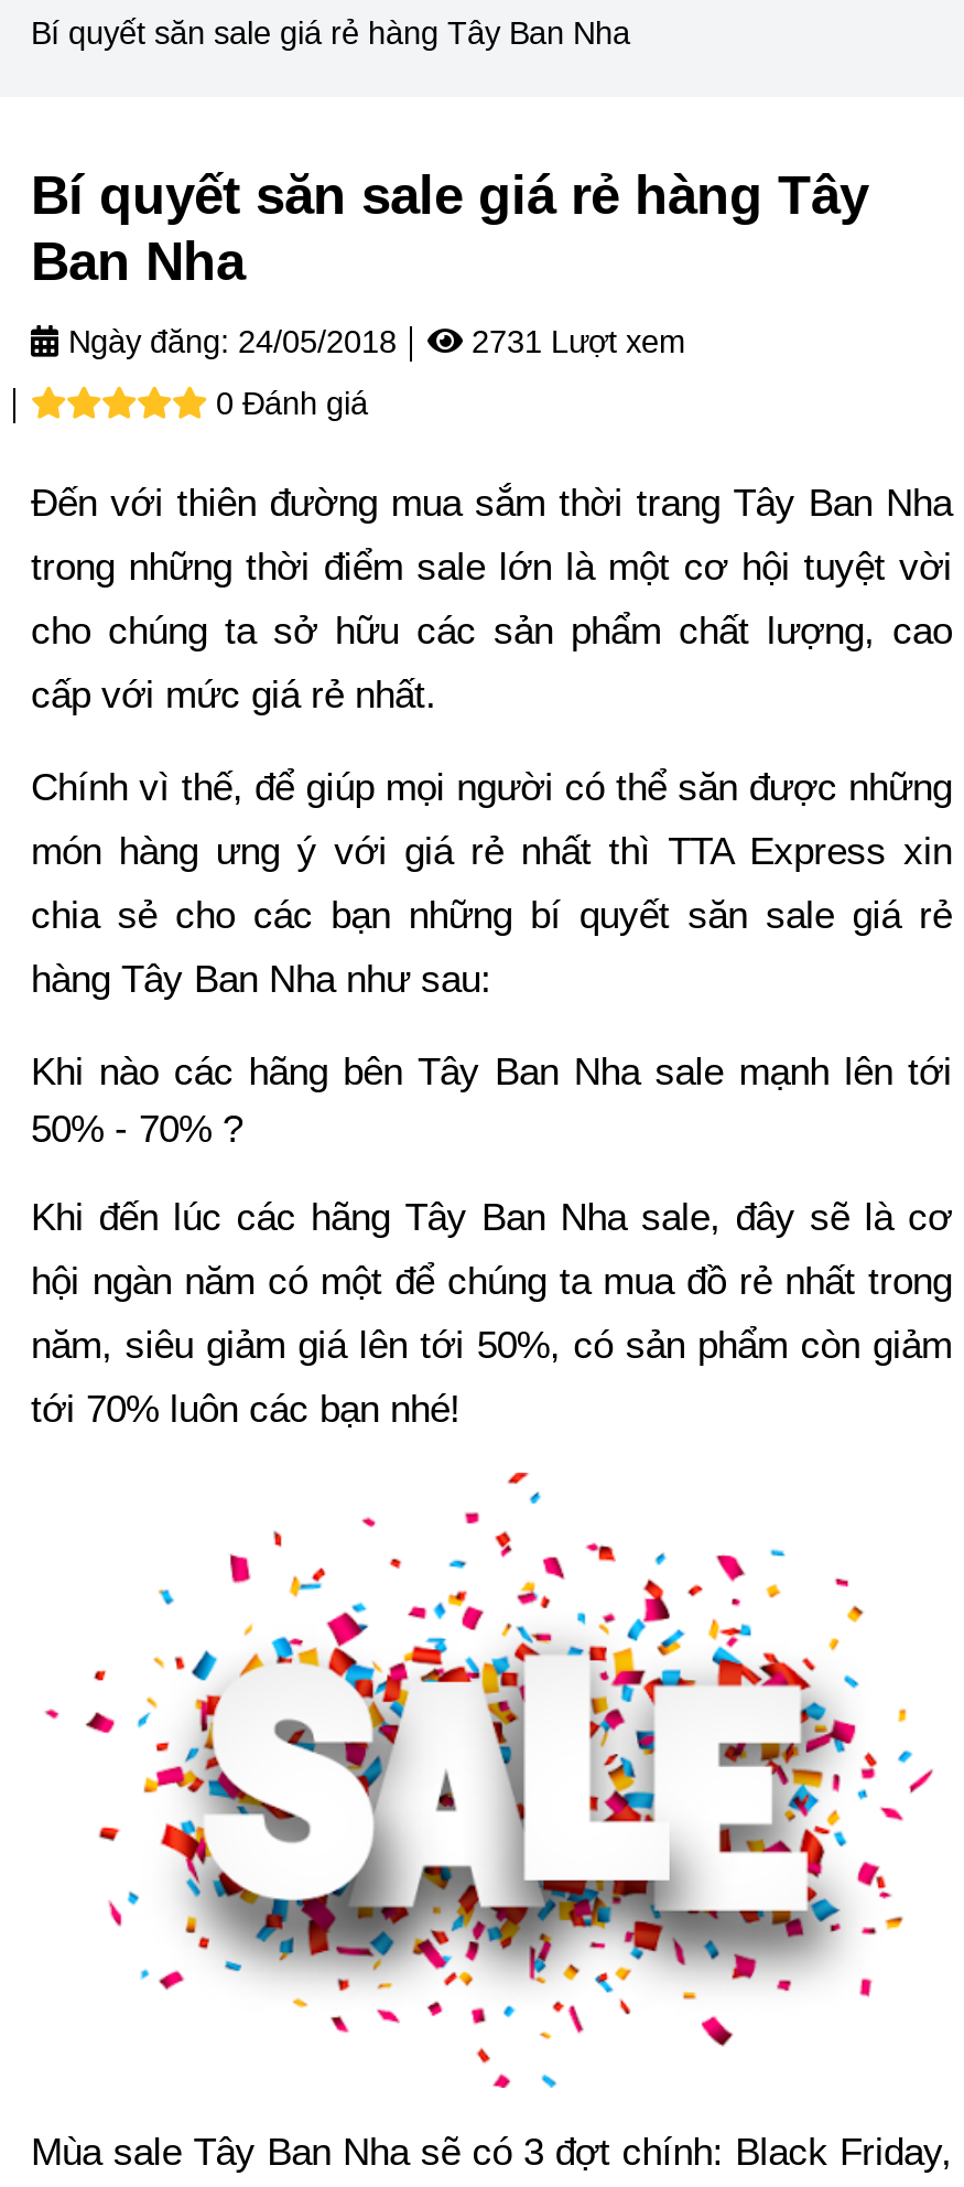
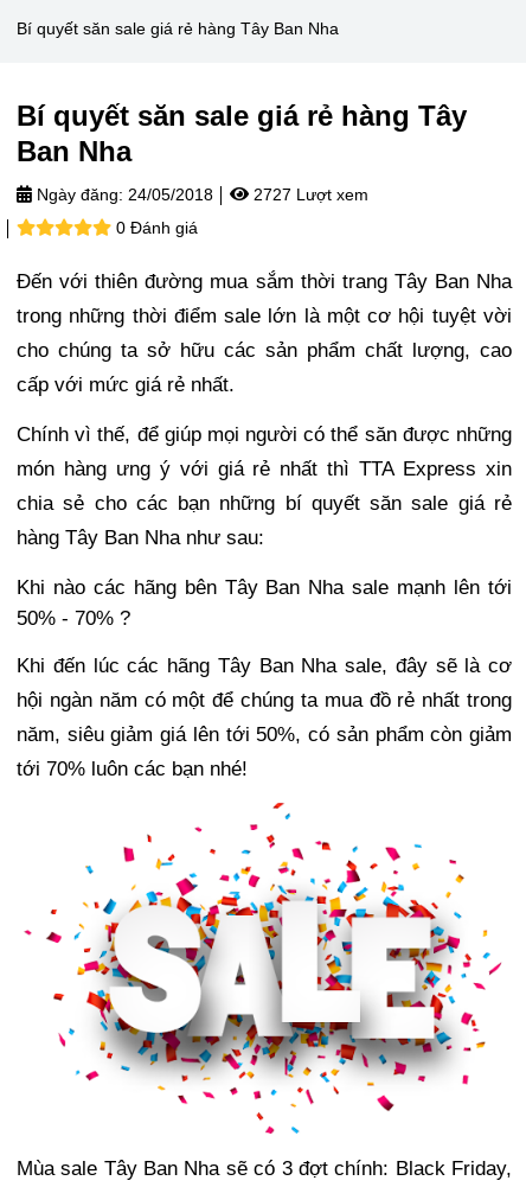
- Ngày đăng: 24/05/2018 2731 Lượt xem
+ Ngày đăng: 24/05/2018 2727 Lượt xem
